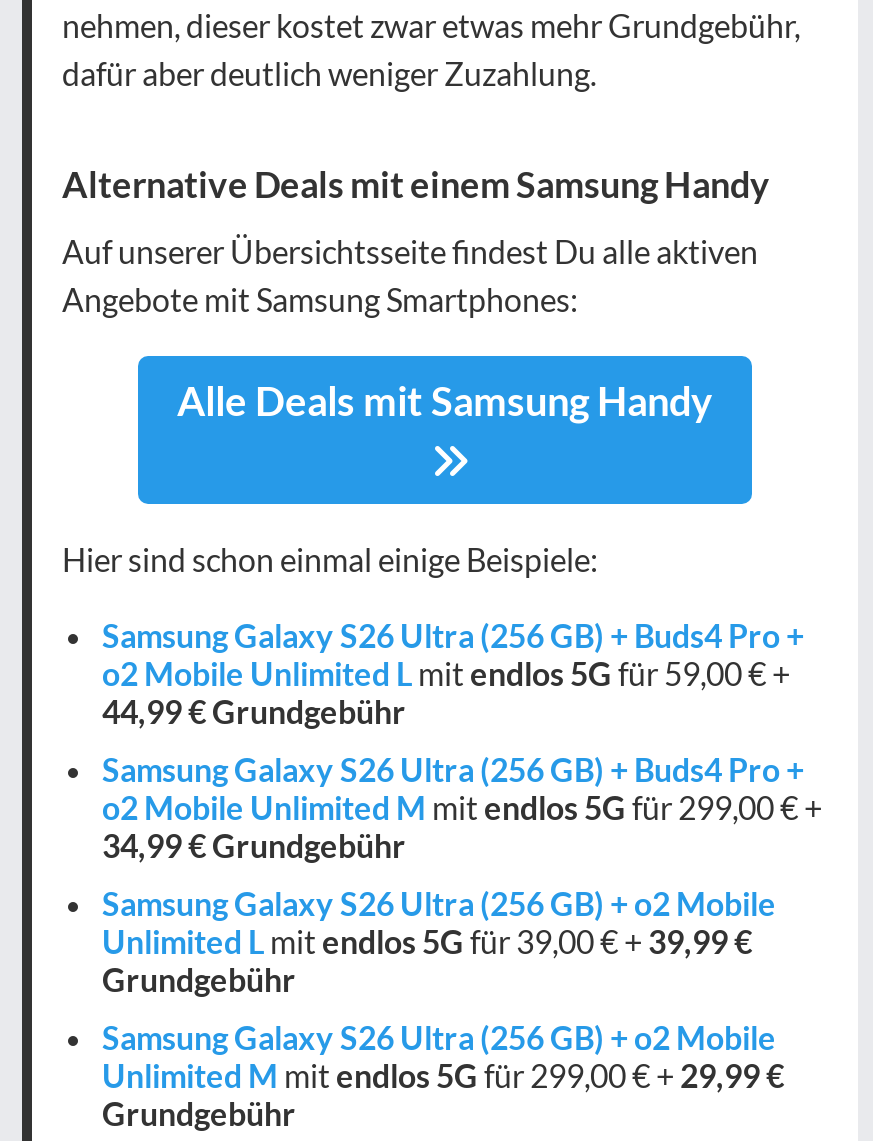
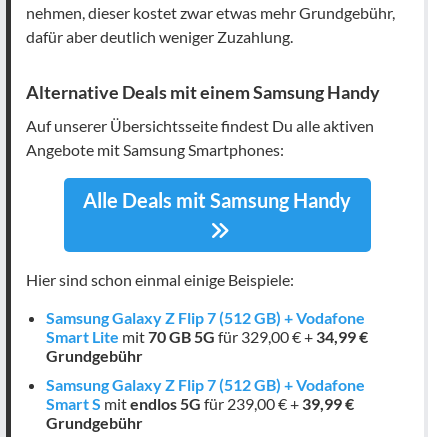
- Samsung Galaxy S26 Ultra (256 GB) + Buds4 Pro +
- o2 Mobile Unlimited L mit endlos 5G für 59,00 € +
- 44,99 € Grundgebühr
- Samsung Galaxy S26 Ultra (256 GB) + Buds4 Pro +
- o2 Mobile Unlimited M mit endlos 5G für 299,00 € +
- 34,99 € Grundgebühr
- Samsung Galaxy S26 Ultra (256 GB) + o2 Mobile
- Unlimited L mitendlos 5G für 39,00 € + 39,99 €
+ Samsung Galaxy Z Flip 7 (512 GB) + Vodafone
+ Smart Lite mit 70 GB 5G für 329,00 € + 34,99 €

- Samsung Galaxy S26 Ultra (256 GB) + o2 Mobile
+ Samsung Galaxy Z Flip 7 (512 GB) + Vodafone

- Unlimited M mit endlos 5G für 299,00 € + 29,99 €
+ Smart S mit endlos 5G für 239,00 € + 39,99 €
